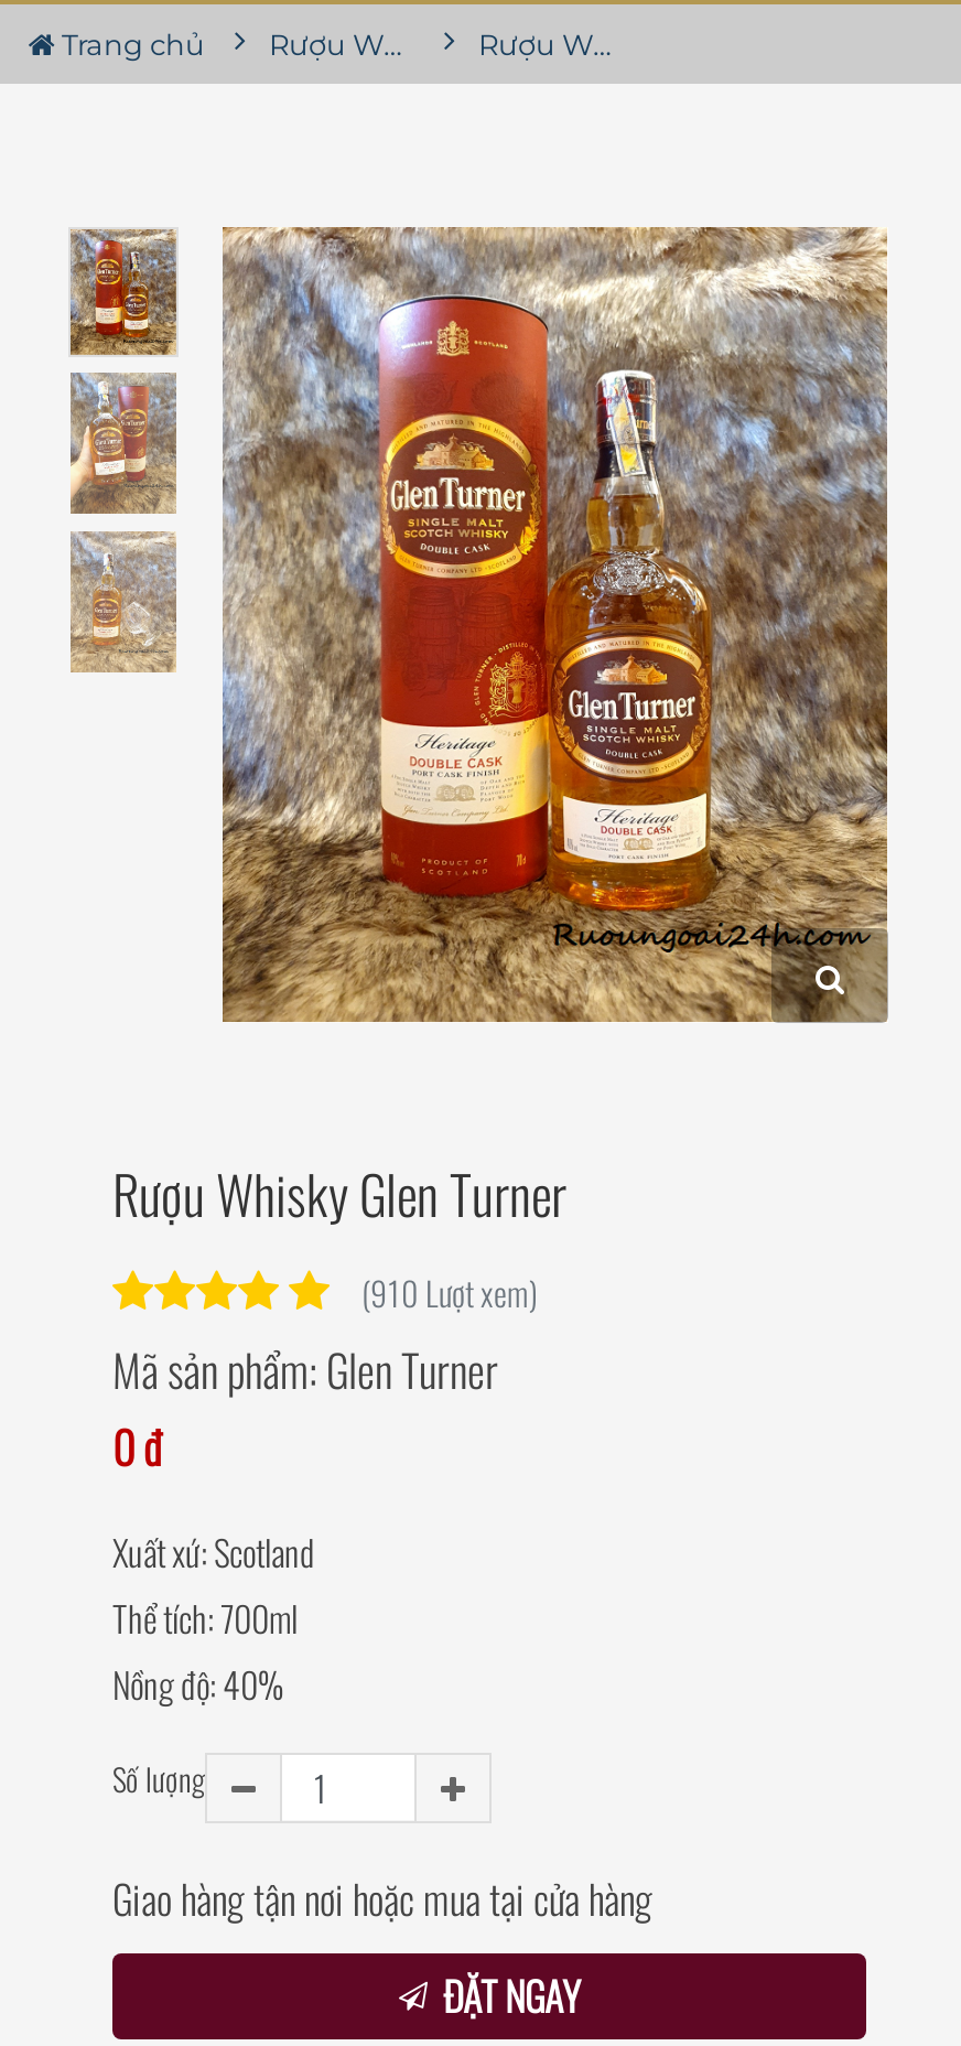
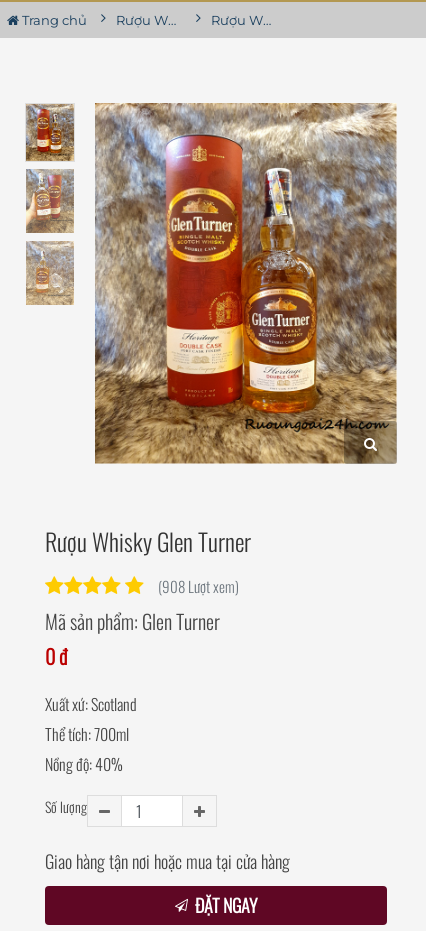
- (910 Lượt xem)
+ (908 Lượt xem)
